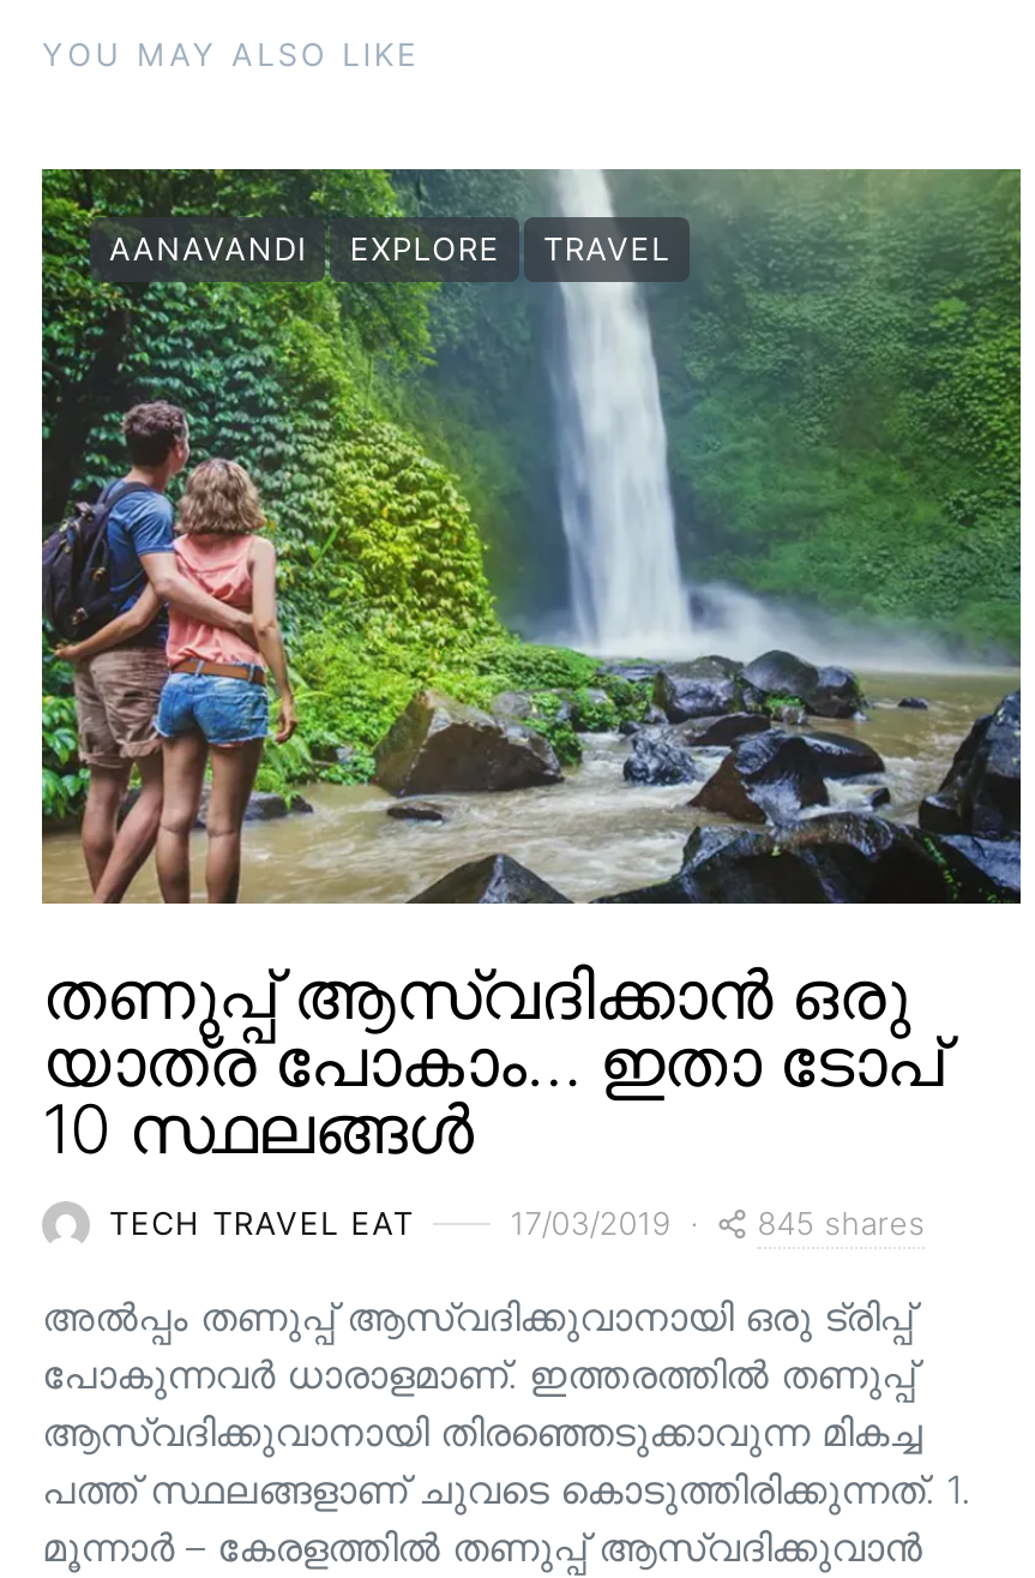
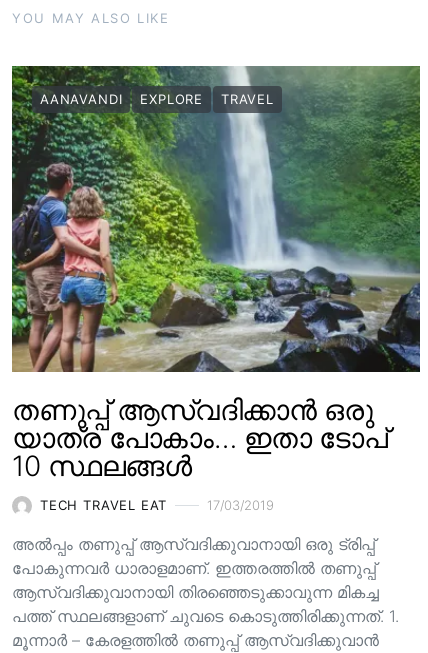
- 845 shares
